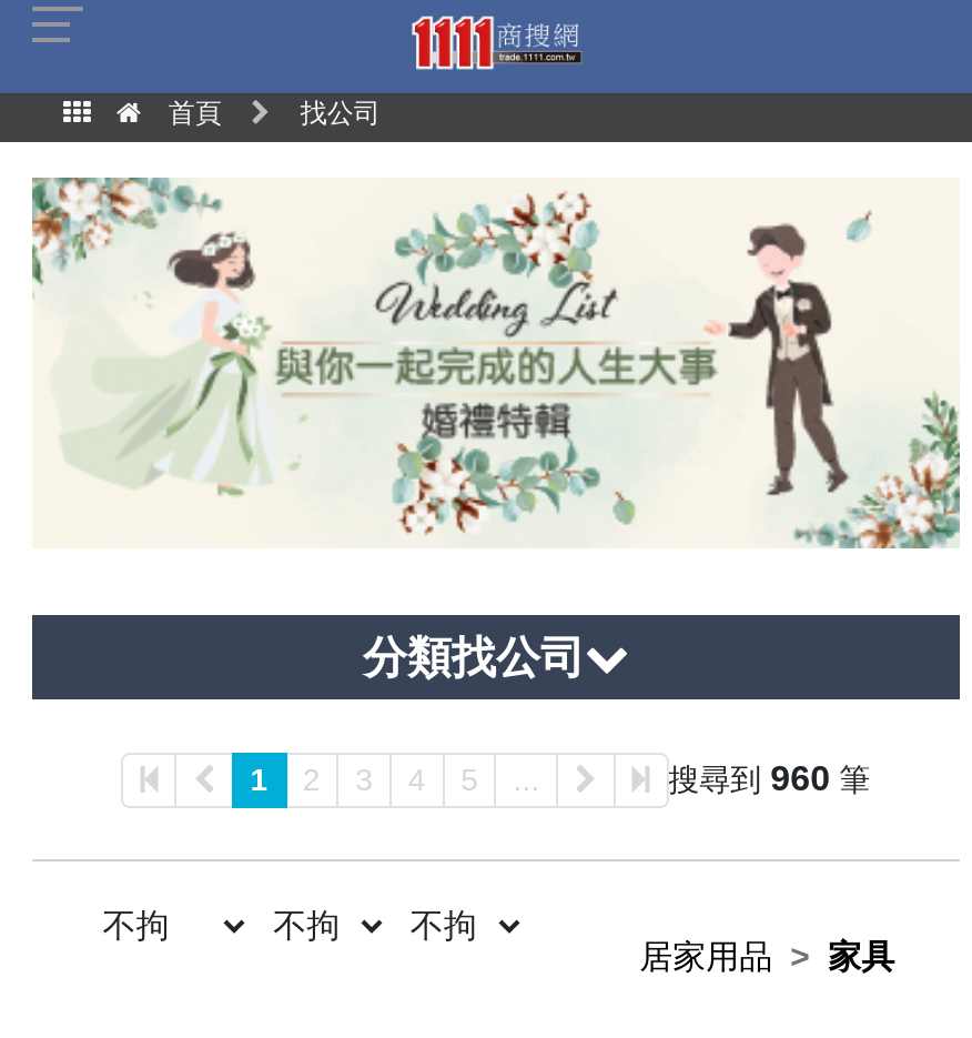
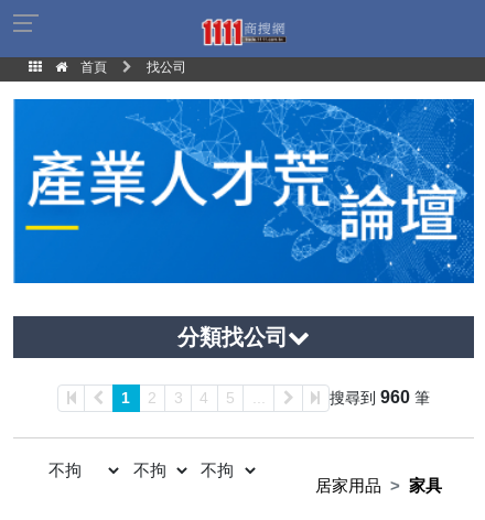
- [image]
+ [image]
